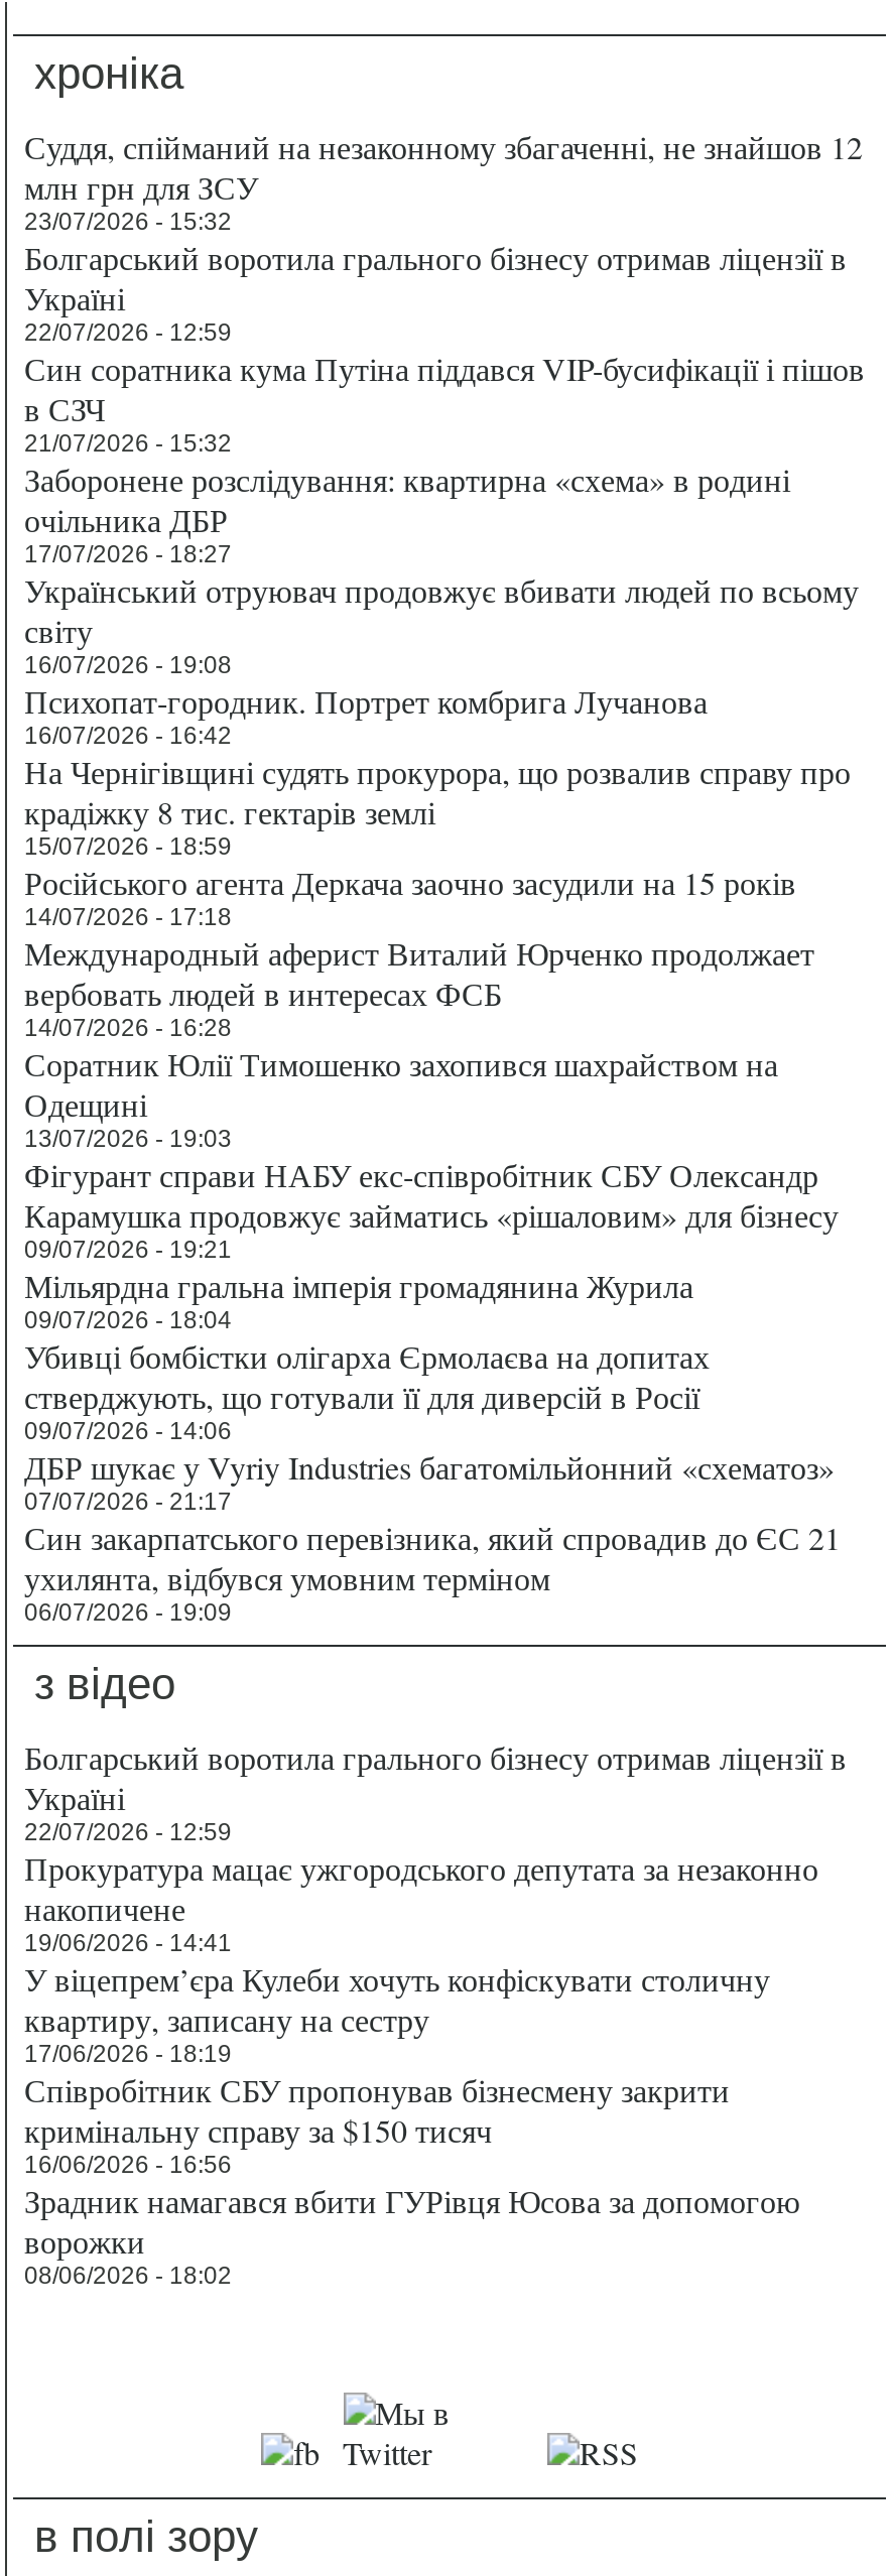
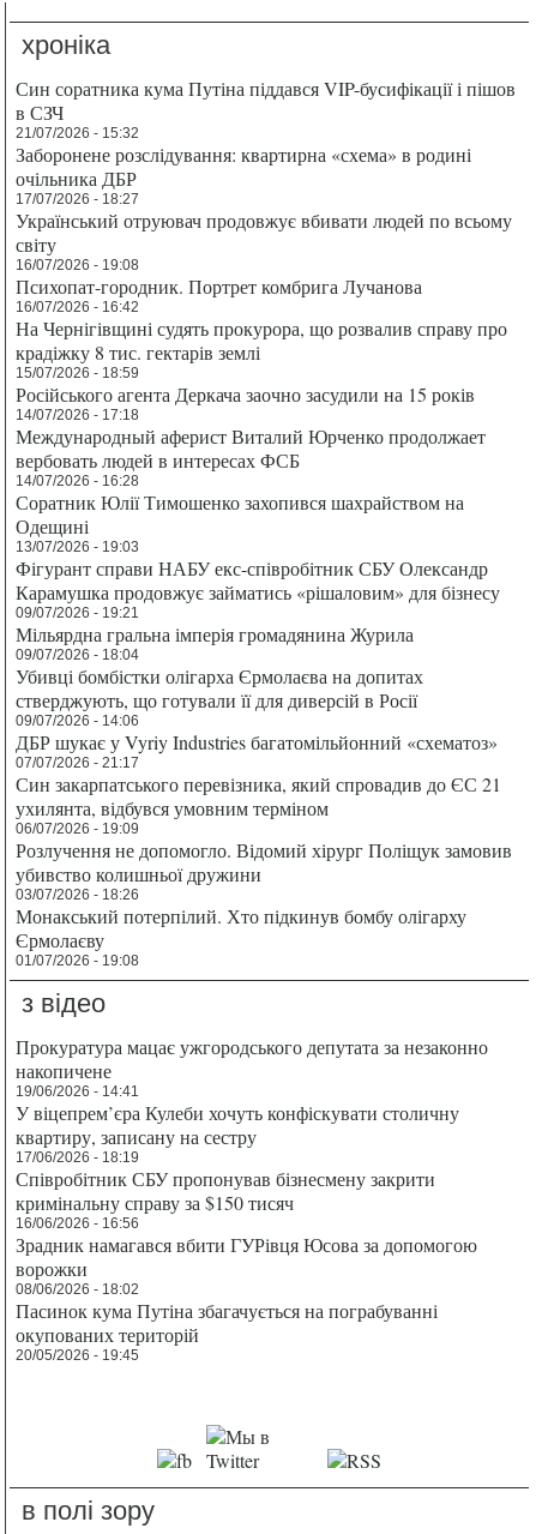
- Суддя, спійманий на незаконному збагаченні, не знайшов 12
- млн грн для ЗСУ
- 23/07/2026 - 15:32
- Болгарський воротила грального бізнесу отримав ліцензії в
- Україні
- 22/07/2026 - 12:59

moved up: Син соратника кума Путіна піддався VIP-бусифікації і пішов | в СЗЧ | 21/07/2026 - 15:32 | ... | ухилянта, відбувся умовним терміном | 06/07/2026 - 19:09

+ Розлучення не допомогло. Відомий хірург Поліщук замовив
+ убивство колишньої дружини
+ 03/07/2026 - 18:26
+ Монакський потерпілий. Хто підкинув бомбу олігарху
+ Єрмолаєву
+ 01/07/2026 - 19:08

- Болгарський воротила грального бізнесу отримав ліцензії в
- Україні
- 22/07/2026 - 12:59

moved up: Прокуратура мацає ужгородського депутата за незаконно | накопичене | 19/06/2026 - 14:41 | ... | ворожки | 08/06/2026 - 18:02

+ Пасинок кума Путіна збагачується на пограбуванні
+ окупованих територій
+ 20/05/2026 - 19:45
